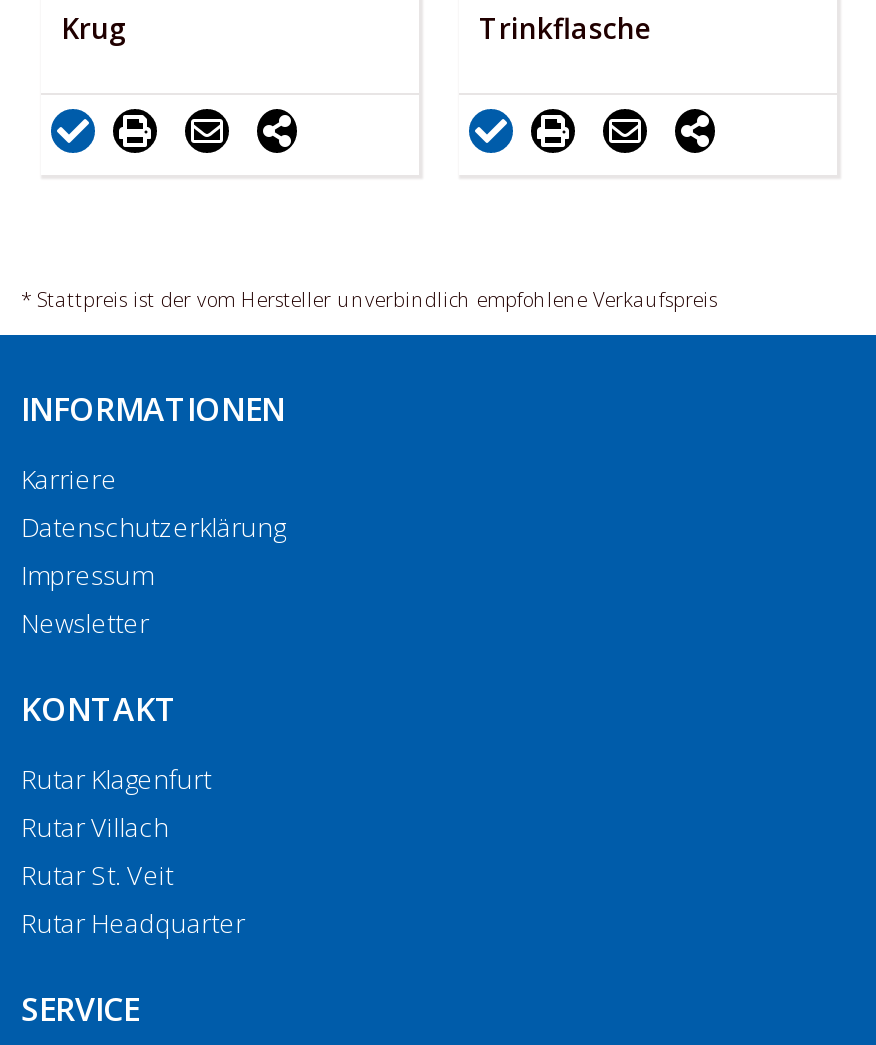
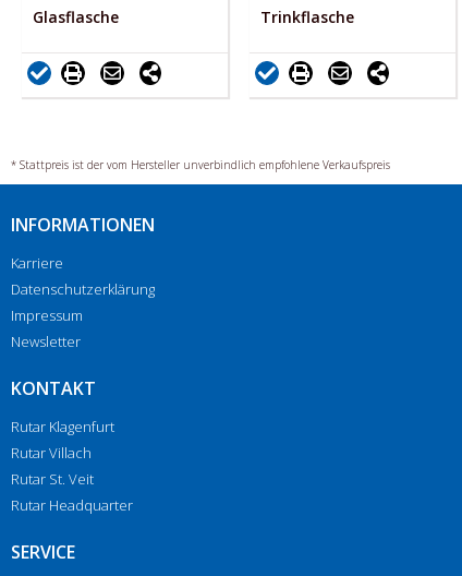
- Krug
+ Glasflasche
